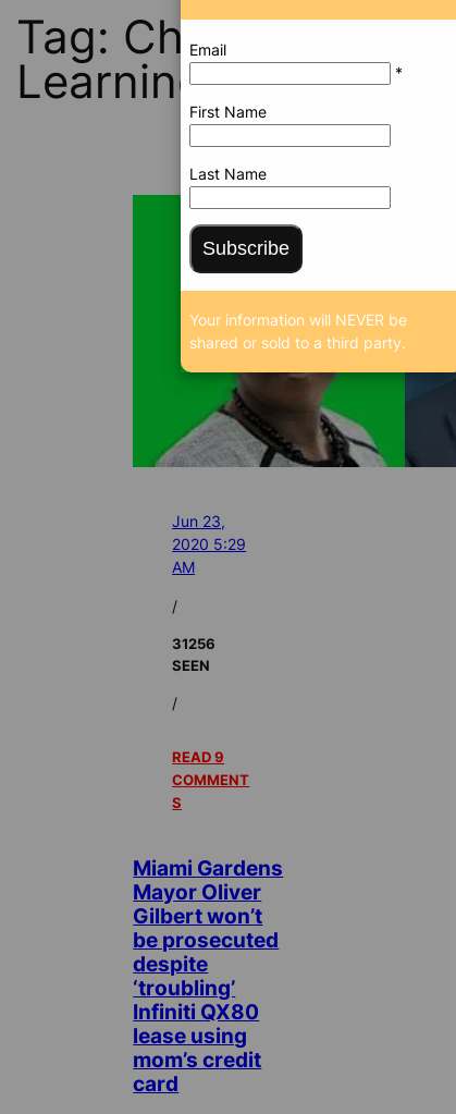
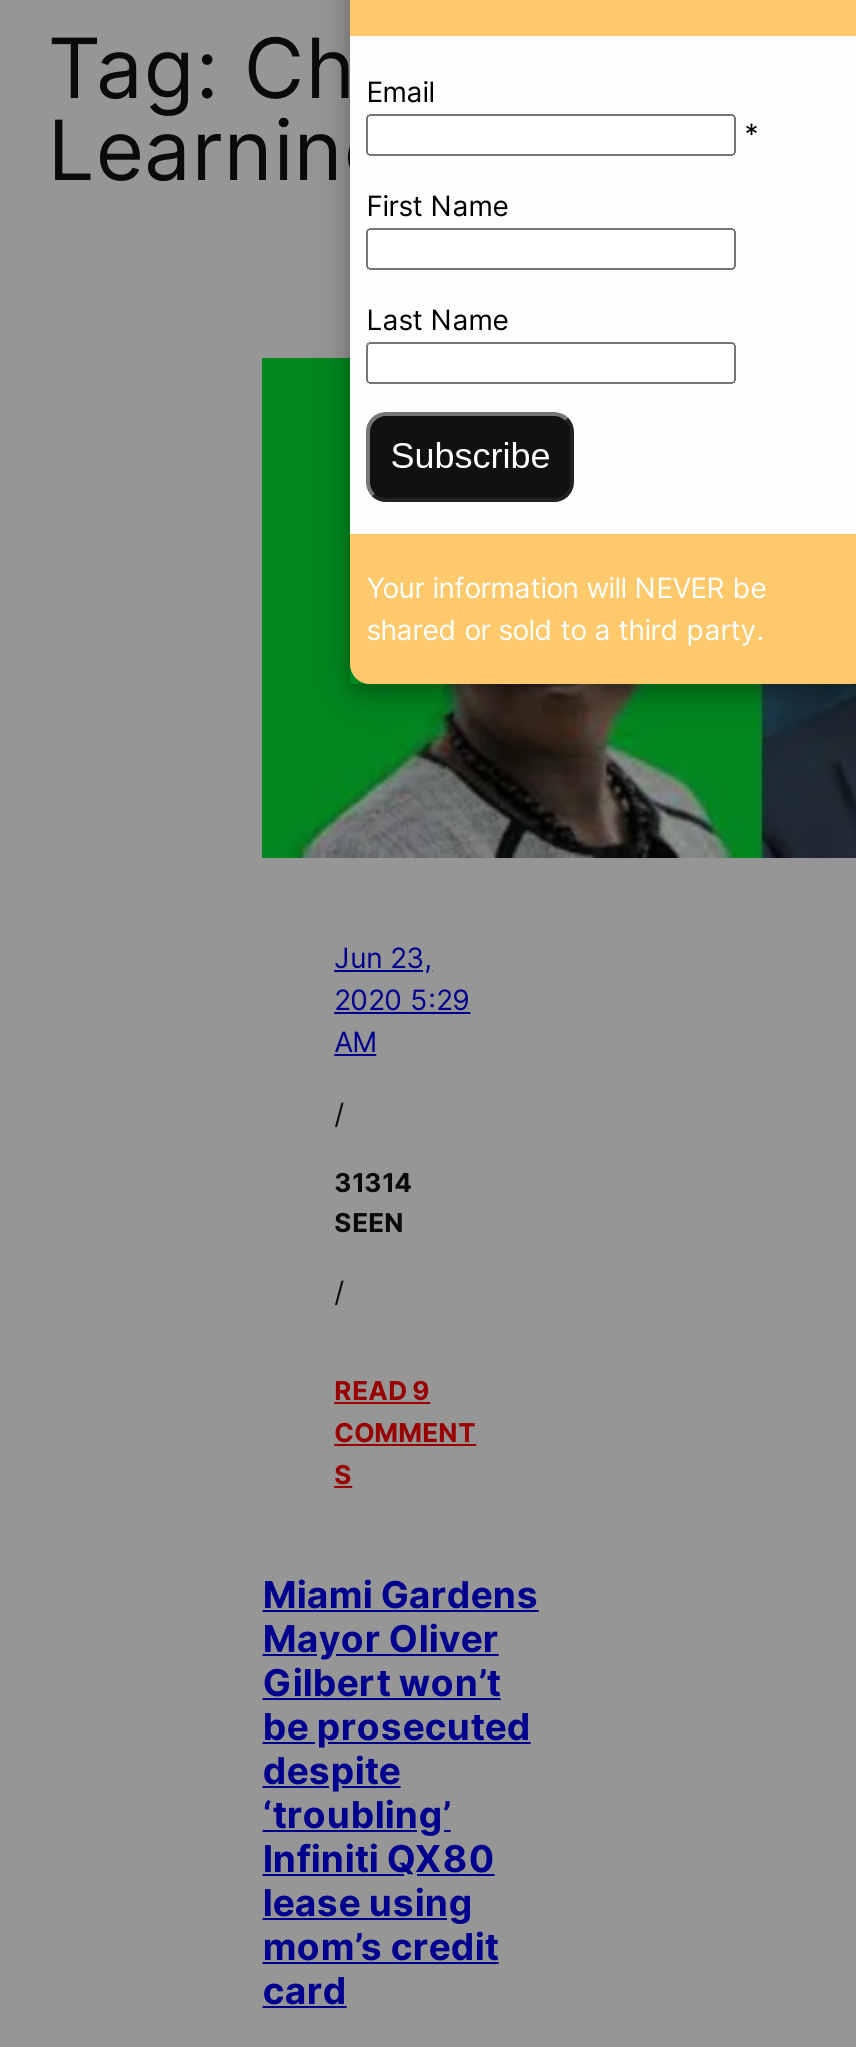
- 31256
+ 31314
